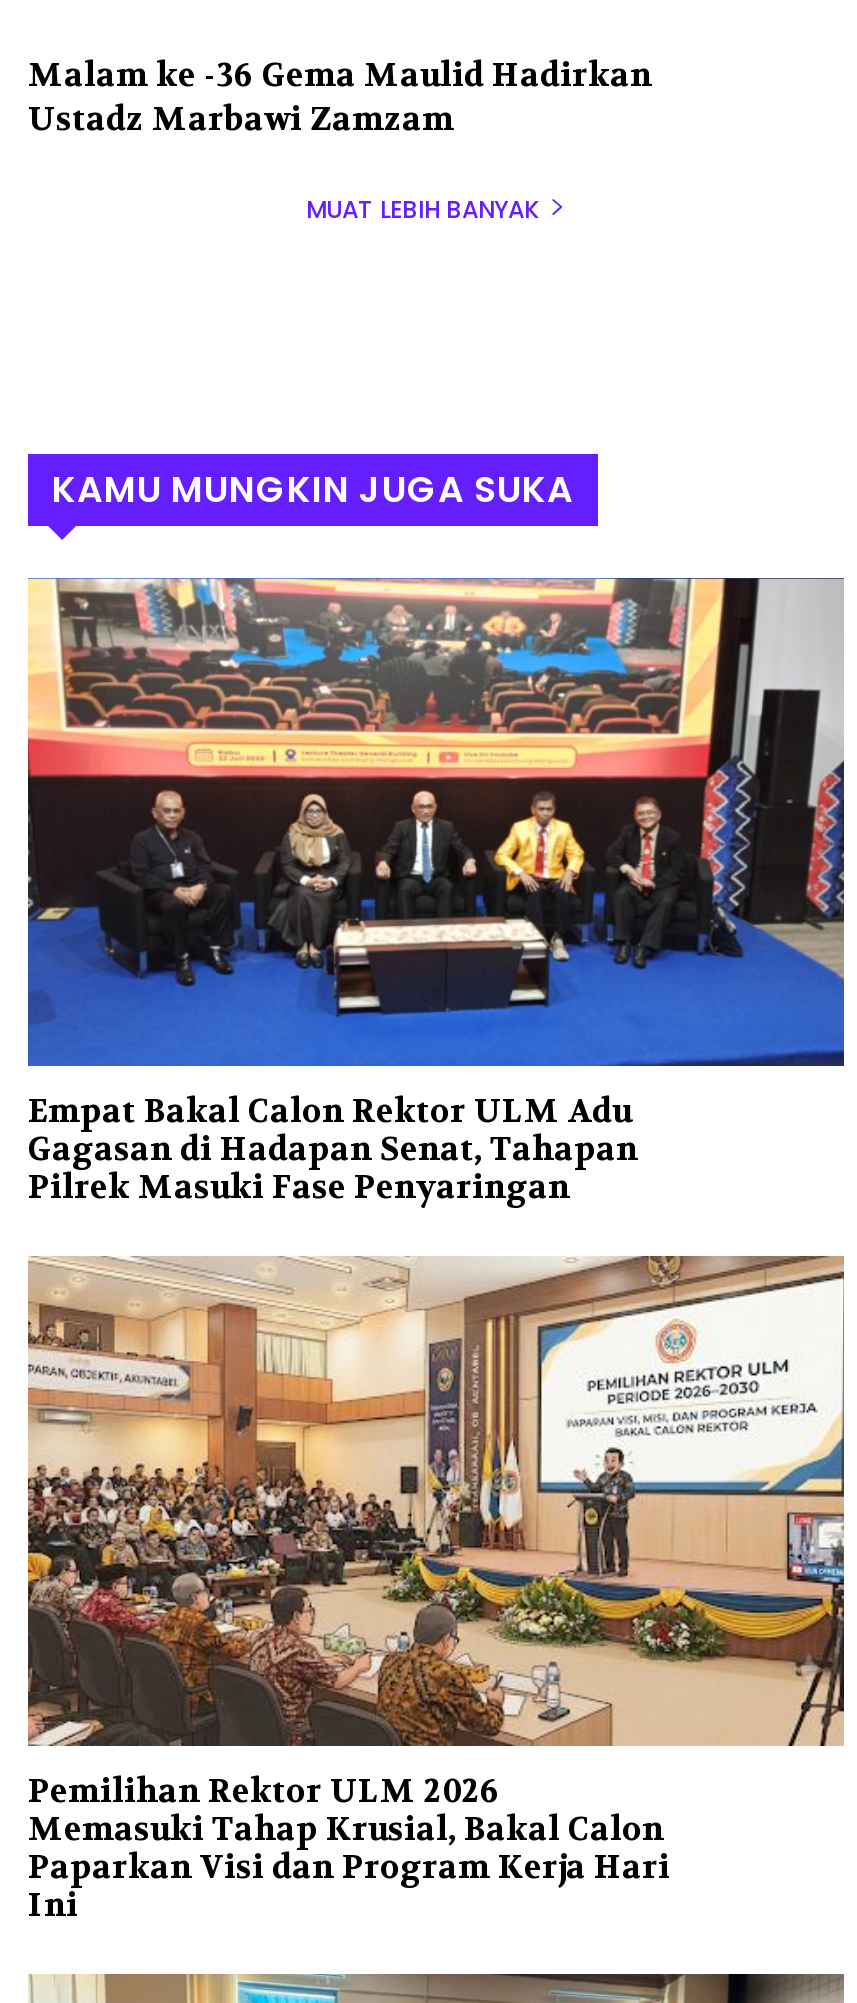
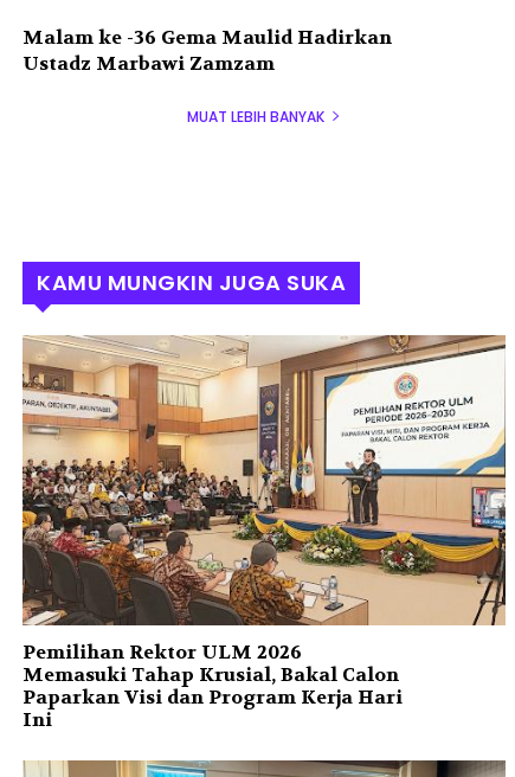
- [image]
- Empat Bakal Calon Rektor ULM Adu
- Gagasan di Hadapan Senat, Tahapan
- Pilrek Masuki Fase Penyaringan
